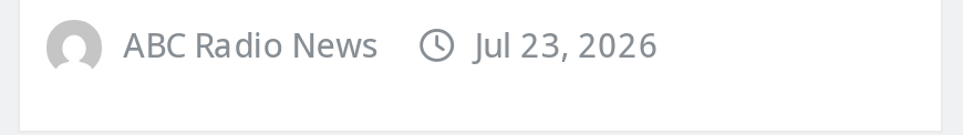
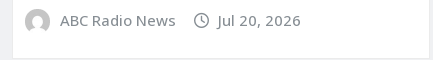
- Jul 23, 2026
+ Jul 20, 2026
